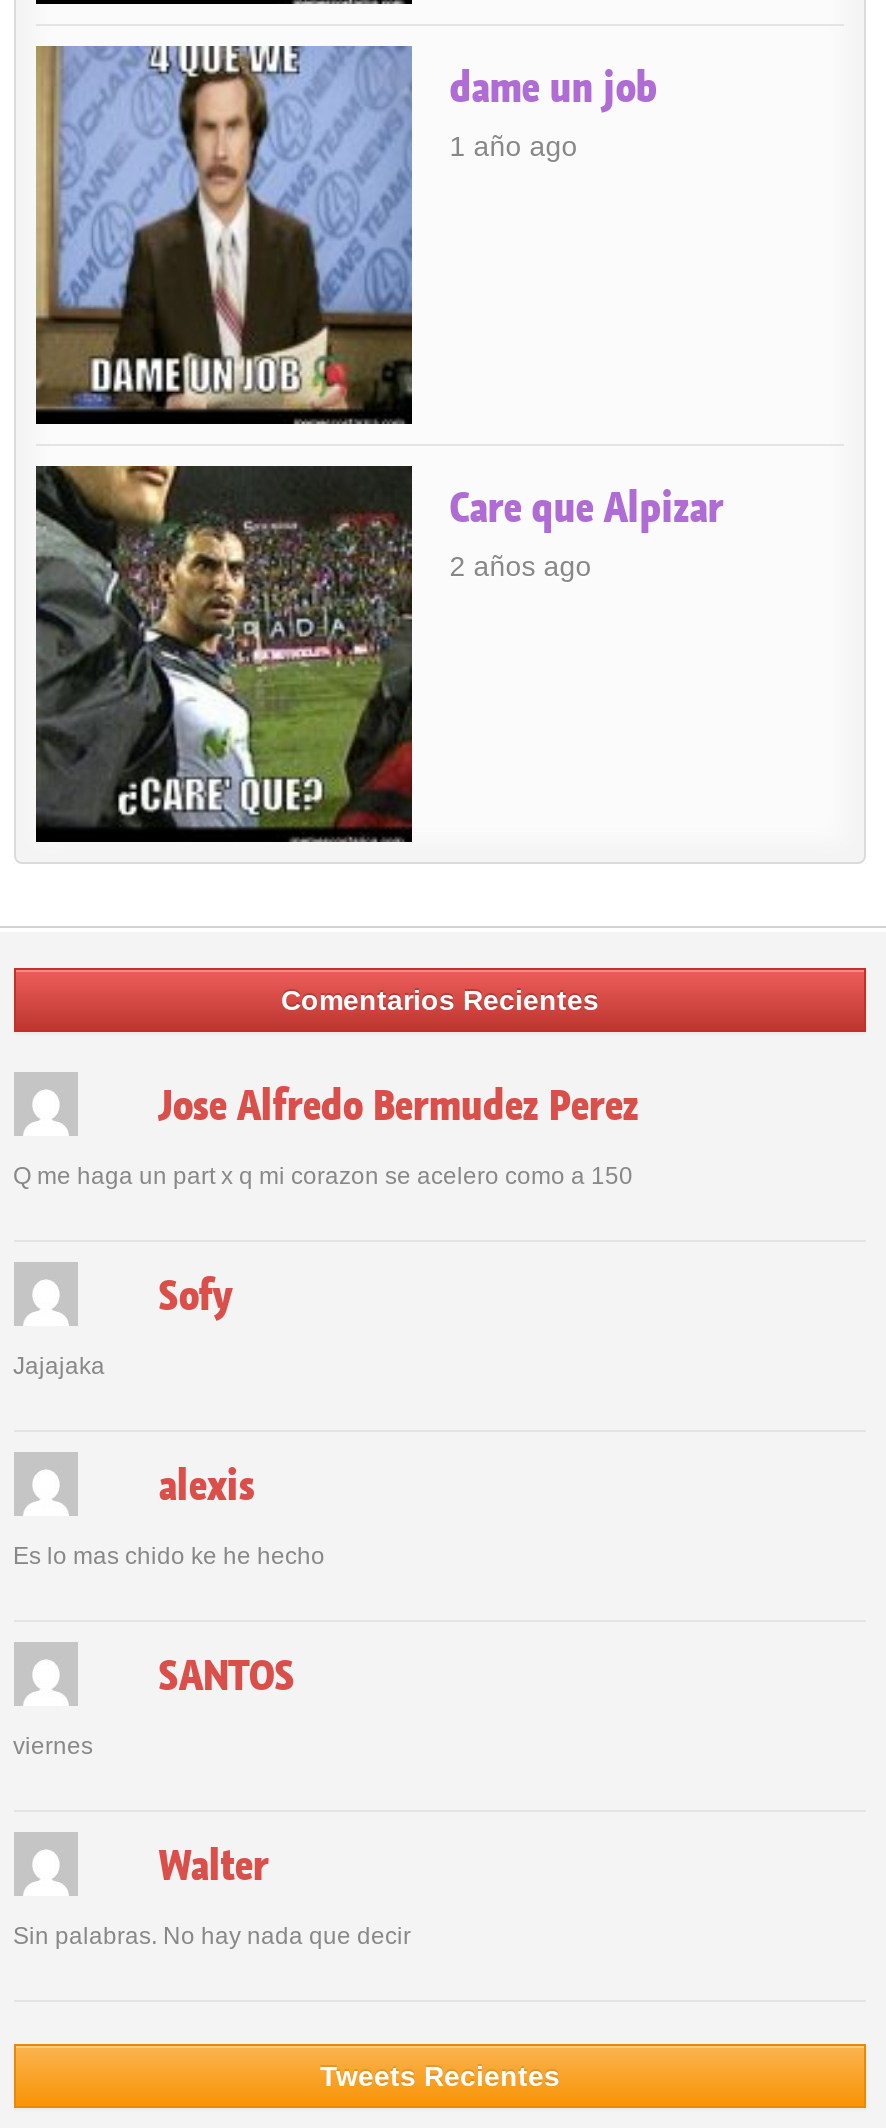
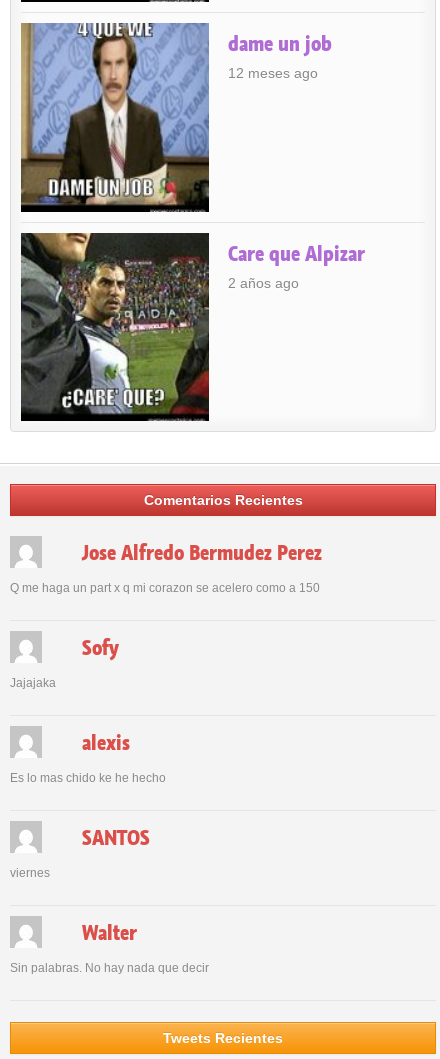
- 1 año ago
+ 12 meses ago
